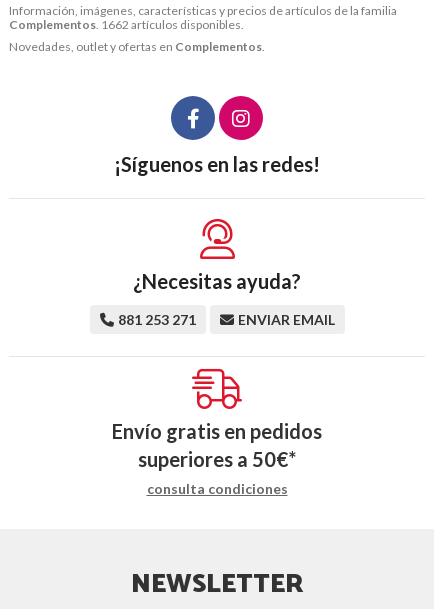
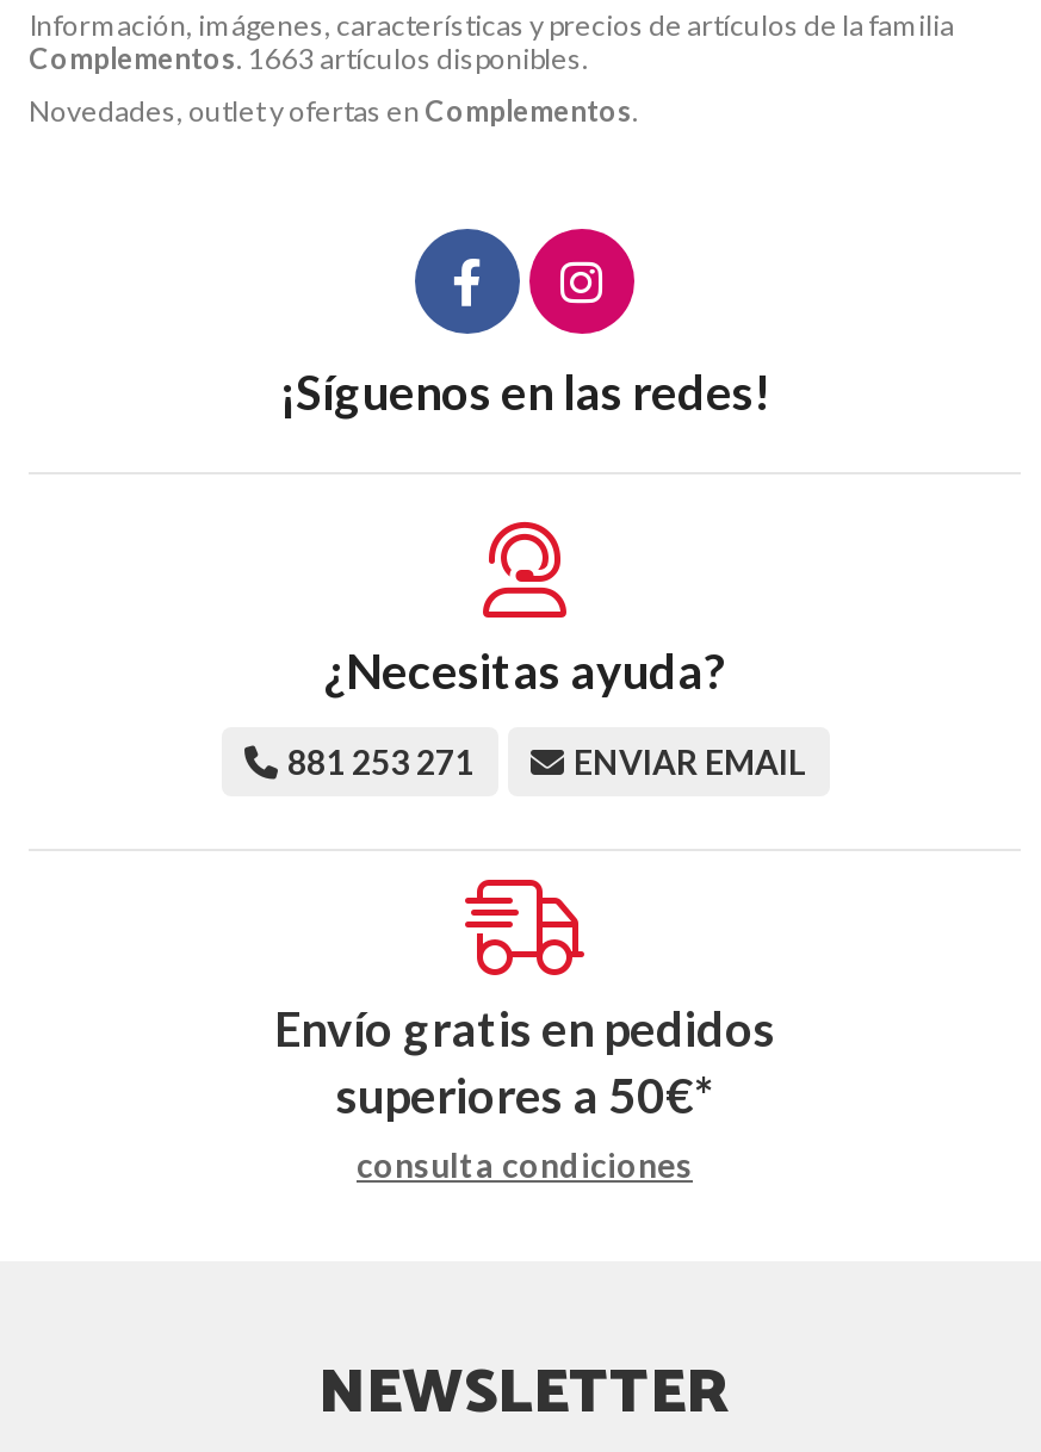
- Complementos. 1662 artículos disponibles.
+ Complementos. 1663 artículos disponibles.
